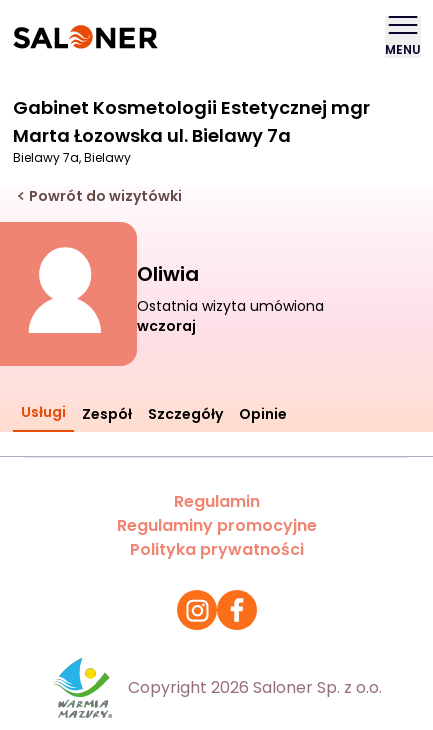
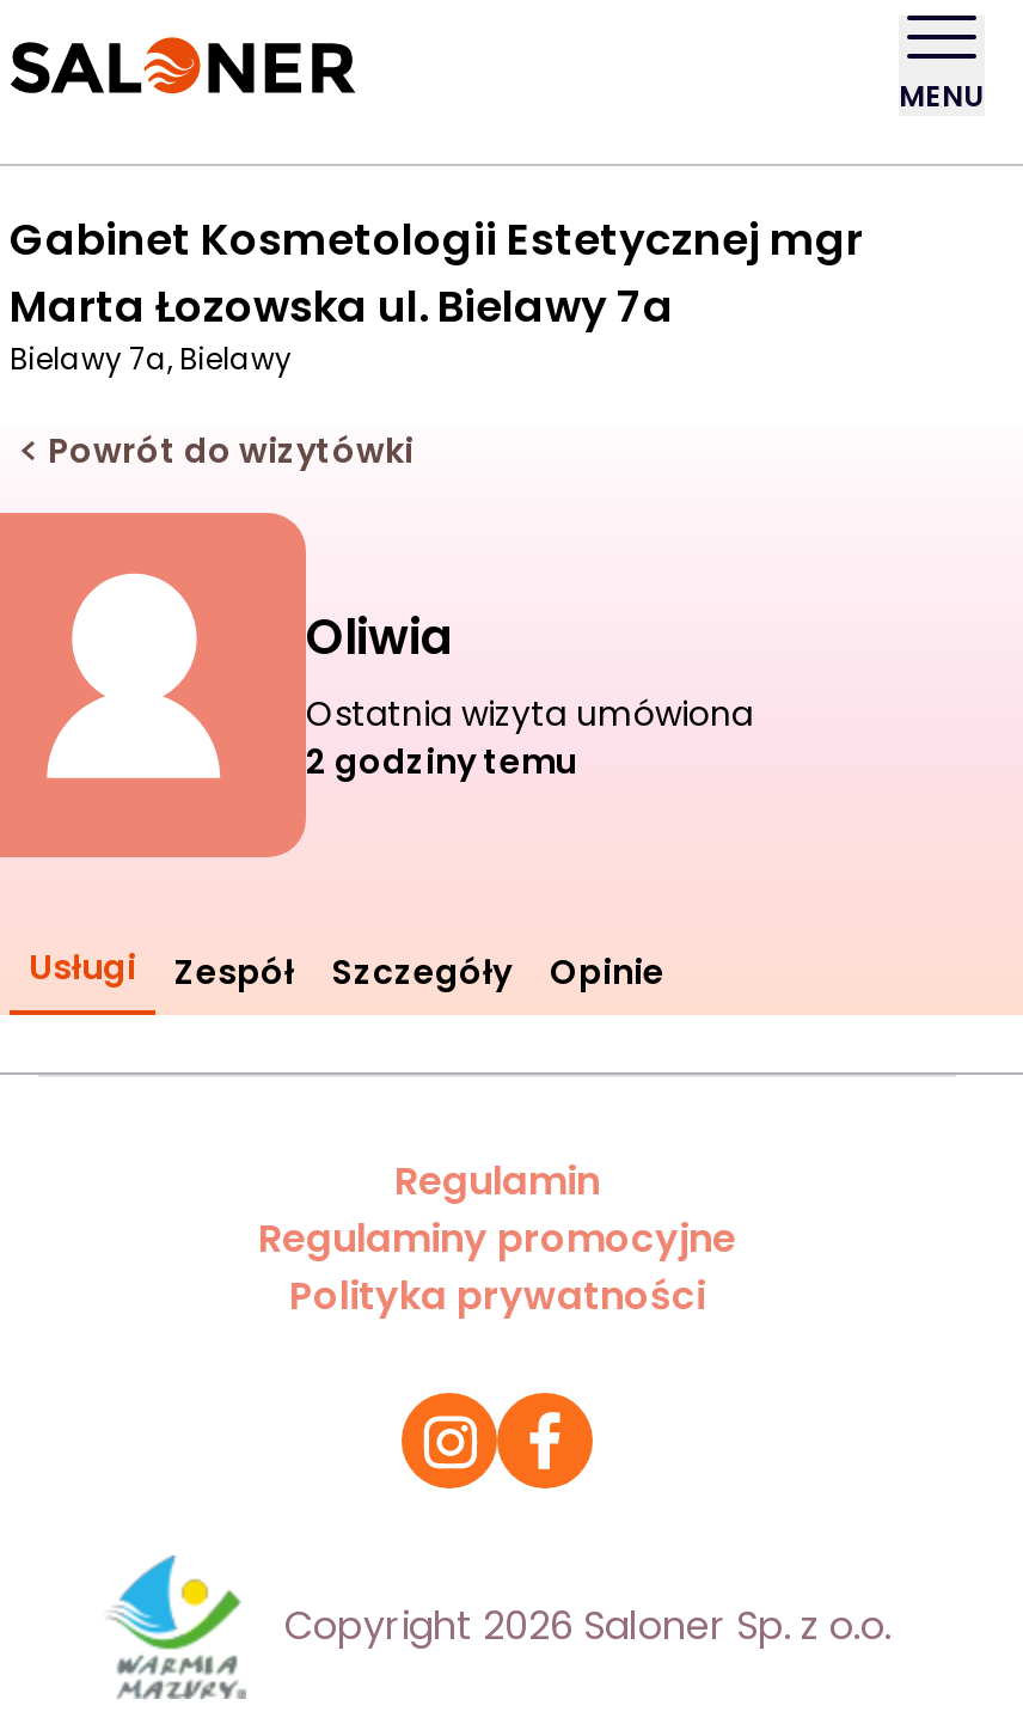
- wczoraj
+ 2 godziny temu
